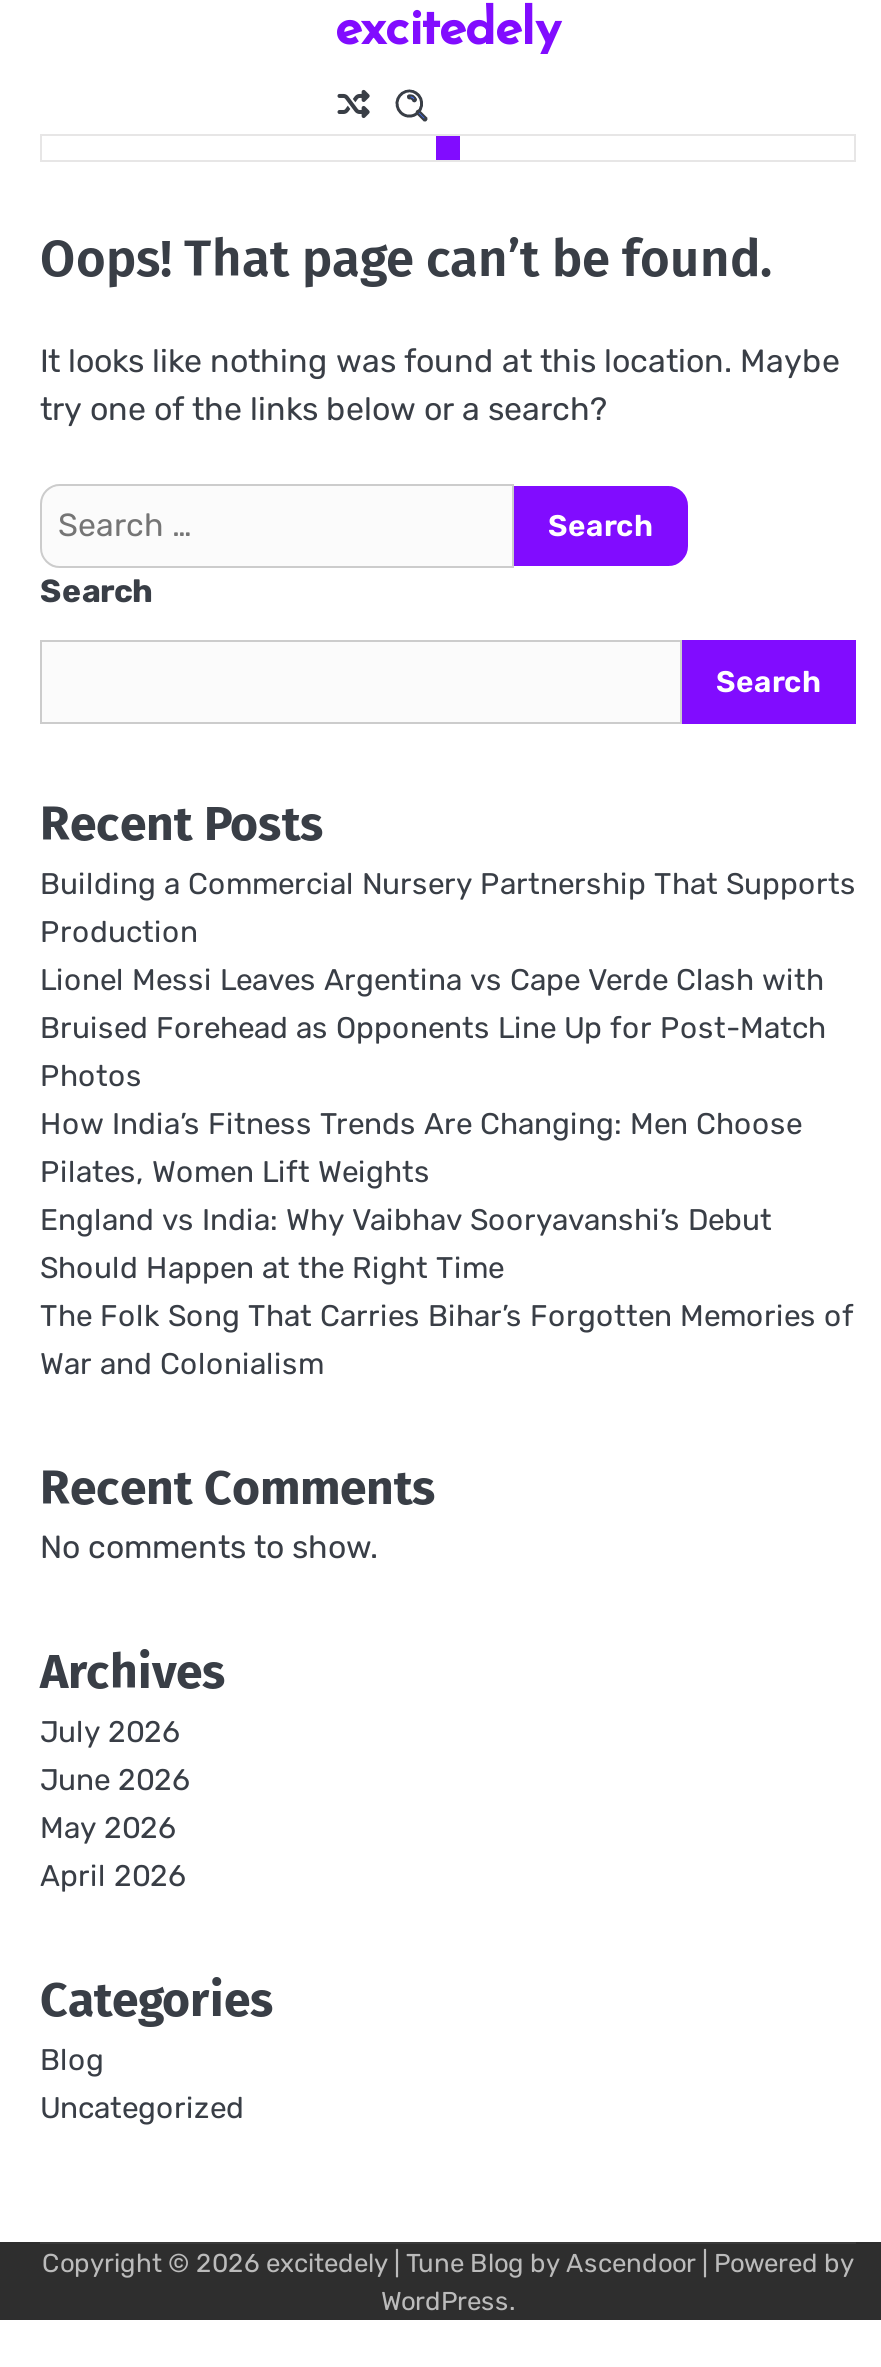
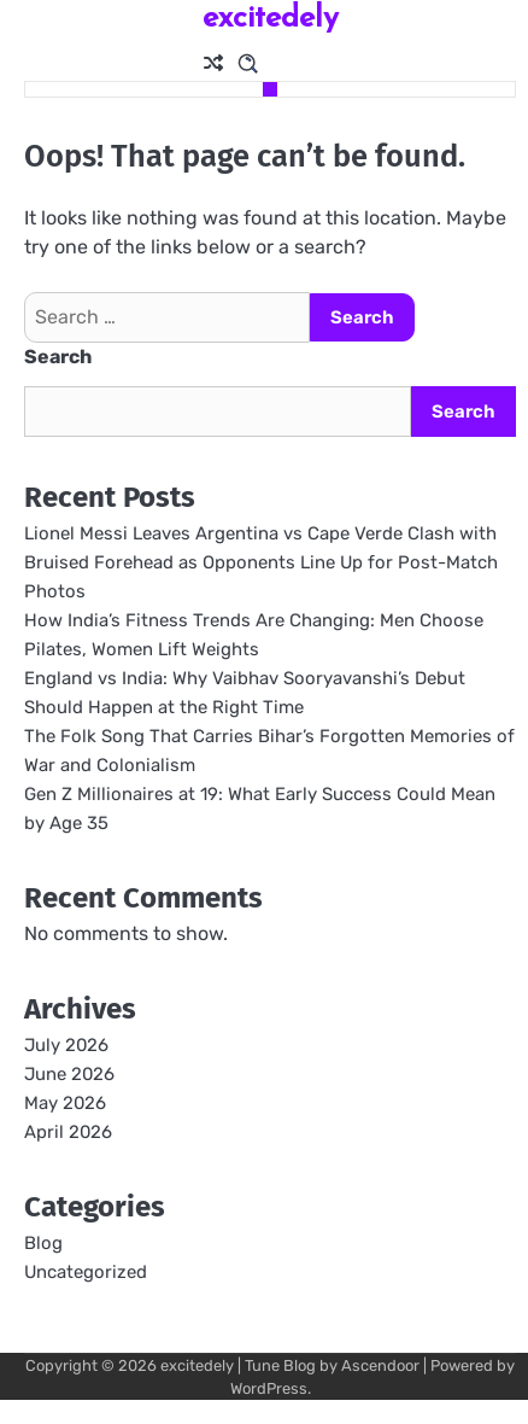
- Building a Commercial Nursery Partnership That Supports
- Production

moved up: Lionel Messi Leaves Argentina vs Cape Verde Clash with | Bruised Forehead as Opponents Line Up for Post-Match | Photos | ... | The Folk Song That Carries Bihar’s Forgotten Memories of | War and Colonialism

+ Gen Z Millionaires at 19: What Early Success Could Mean
+ by Age 35
